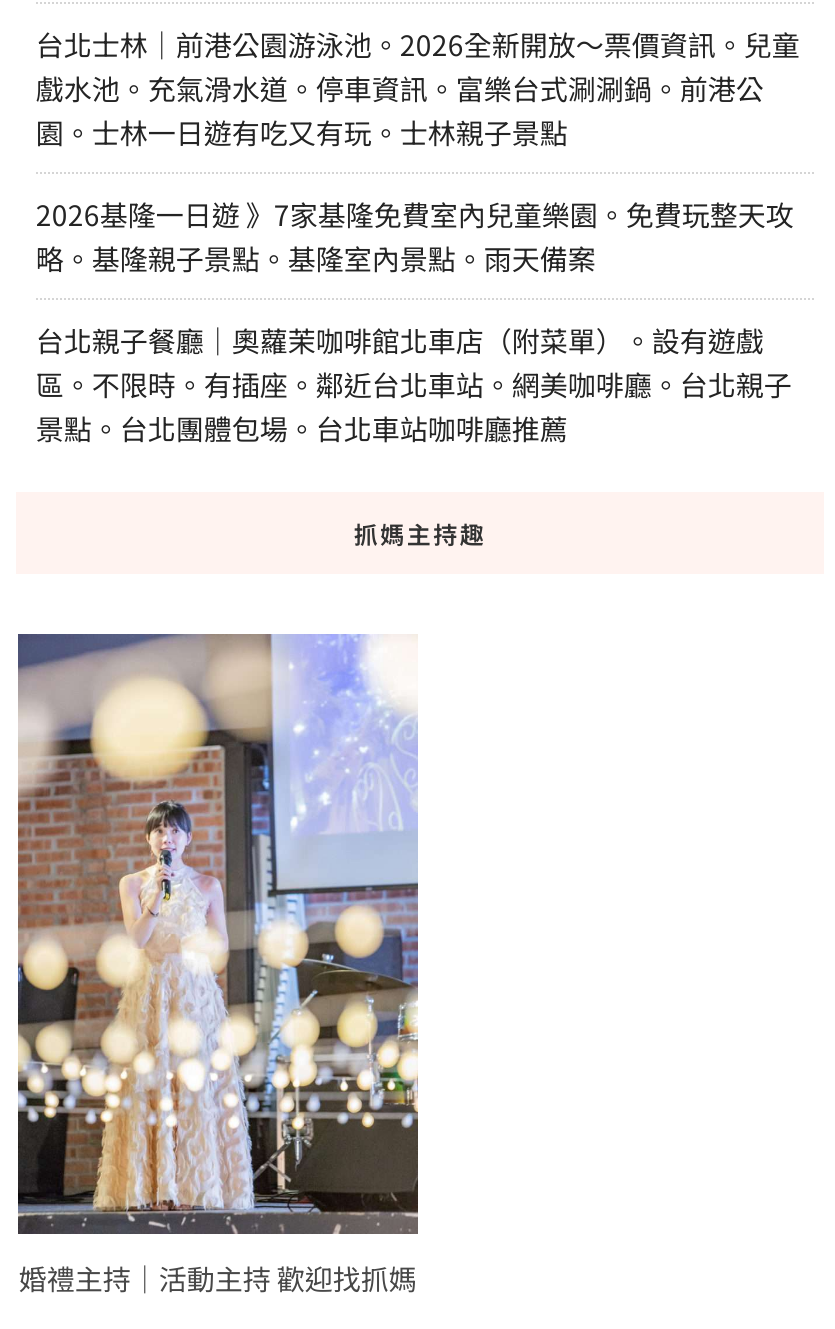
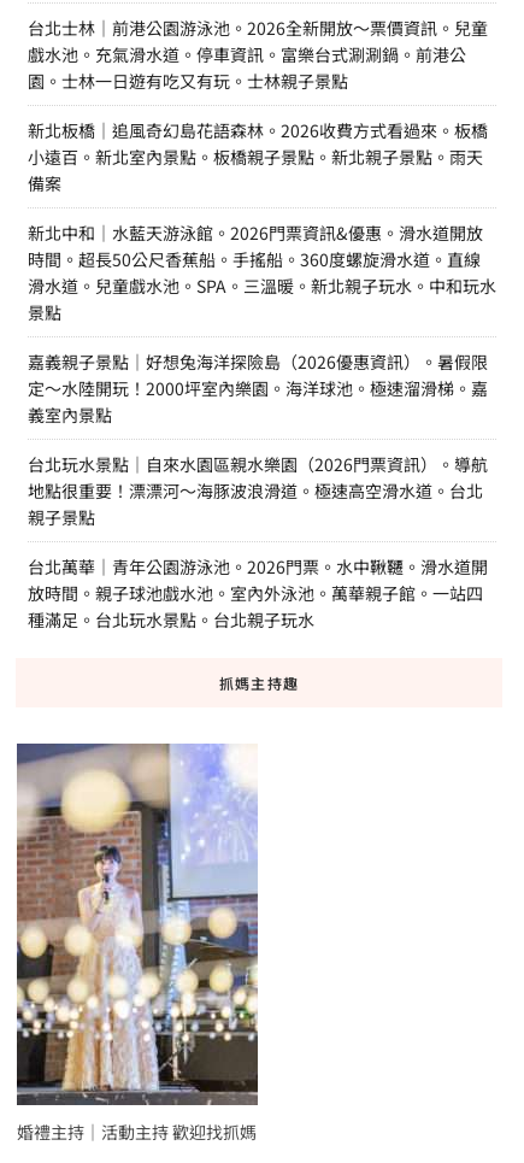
- 2026基隆一日遊 》7家基隆免費室內兒童樂園。免費玩整天攻
- 略。基隆親子景點。基隆室內景點。雨天備案
- 台北親子餐廳｜奧蘿茉咖啡館北車店（附菜單）。設有遊戲
- 區。不限時。有插座。鄰近台北車站。網美咖啡廳。台北親子
- 景點。台北團體包場。台北車站咖啡廳推薦
+ 新北板橋｜追風奇幻島花語森林。2026收費方式看過來。板橋
+ 小遠百。新北室內景點。板橋親子景點。新北親子景點。雨天
+ 備案
+ 新北中和｜水藍天游泳館。2026門票資訊&優惠。滑水道開放
+ 時間。超長50公尺香蕉船。手搖船。360度螺旋滑水道。直線
+ 滑水道。兒童戲水池。SPA。三溫暖。新北親子玩水。中和玩水
+ 景點
+ 嘉義親子景點｜好想兔海洋探險島（2026優惠資訊）。暑假限
+ 定～水陸開玩！2000坪室內樂園。海洋球池。極速溜滑梯。嘉
+ 義室內景點
+ 台北玩水景點｜自來水園區親水樂園（2026門票資訊）。導航
+ 地點很重要！漂漂河～海豚波浪滑道。極速高空滑水道。台北
+ 親子景點
+ 台北萬華｜青年公園游泳池。2026門票。水中鞦韆。滑水道開
+ 放時間。親子球池戲水池。室內外泳池。萬華親子館。一站四
+ 種滿足。台北玩水景點。台北親子玩水
